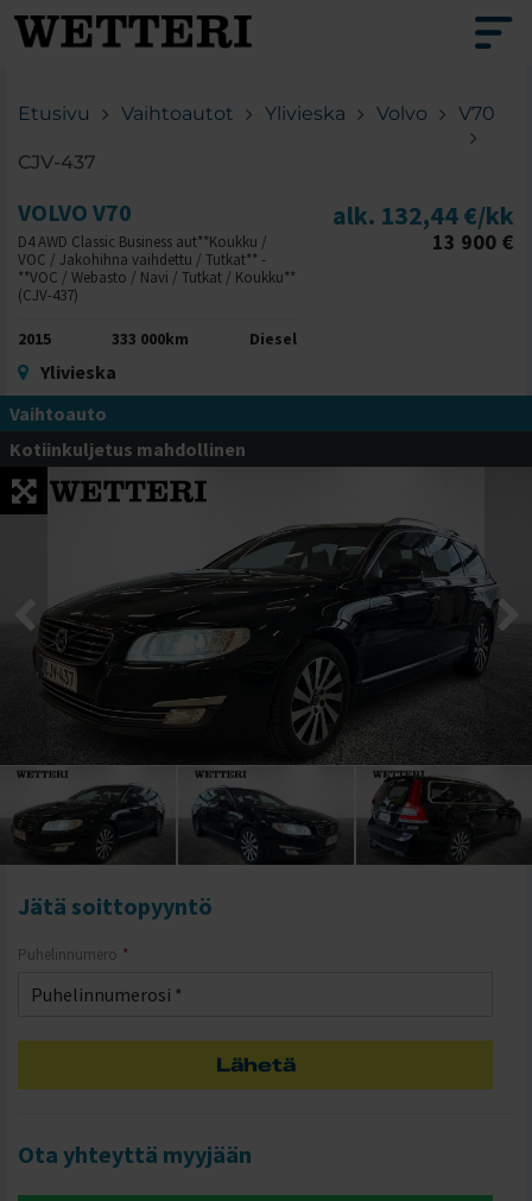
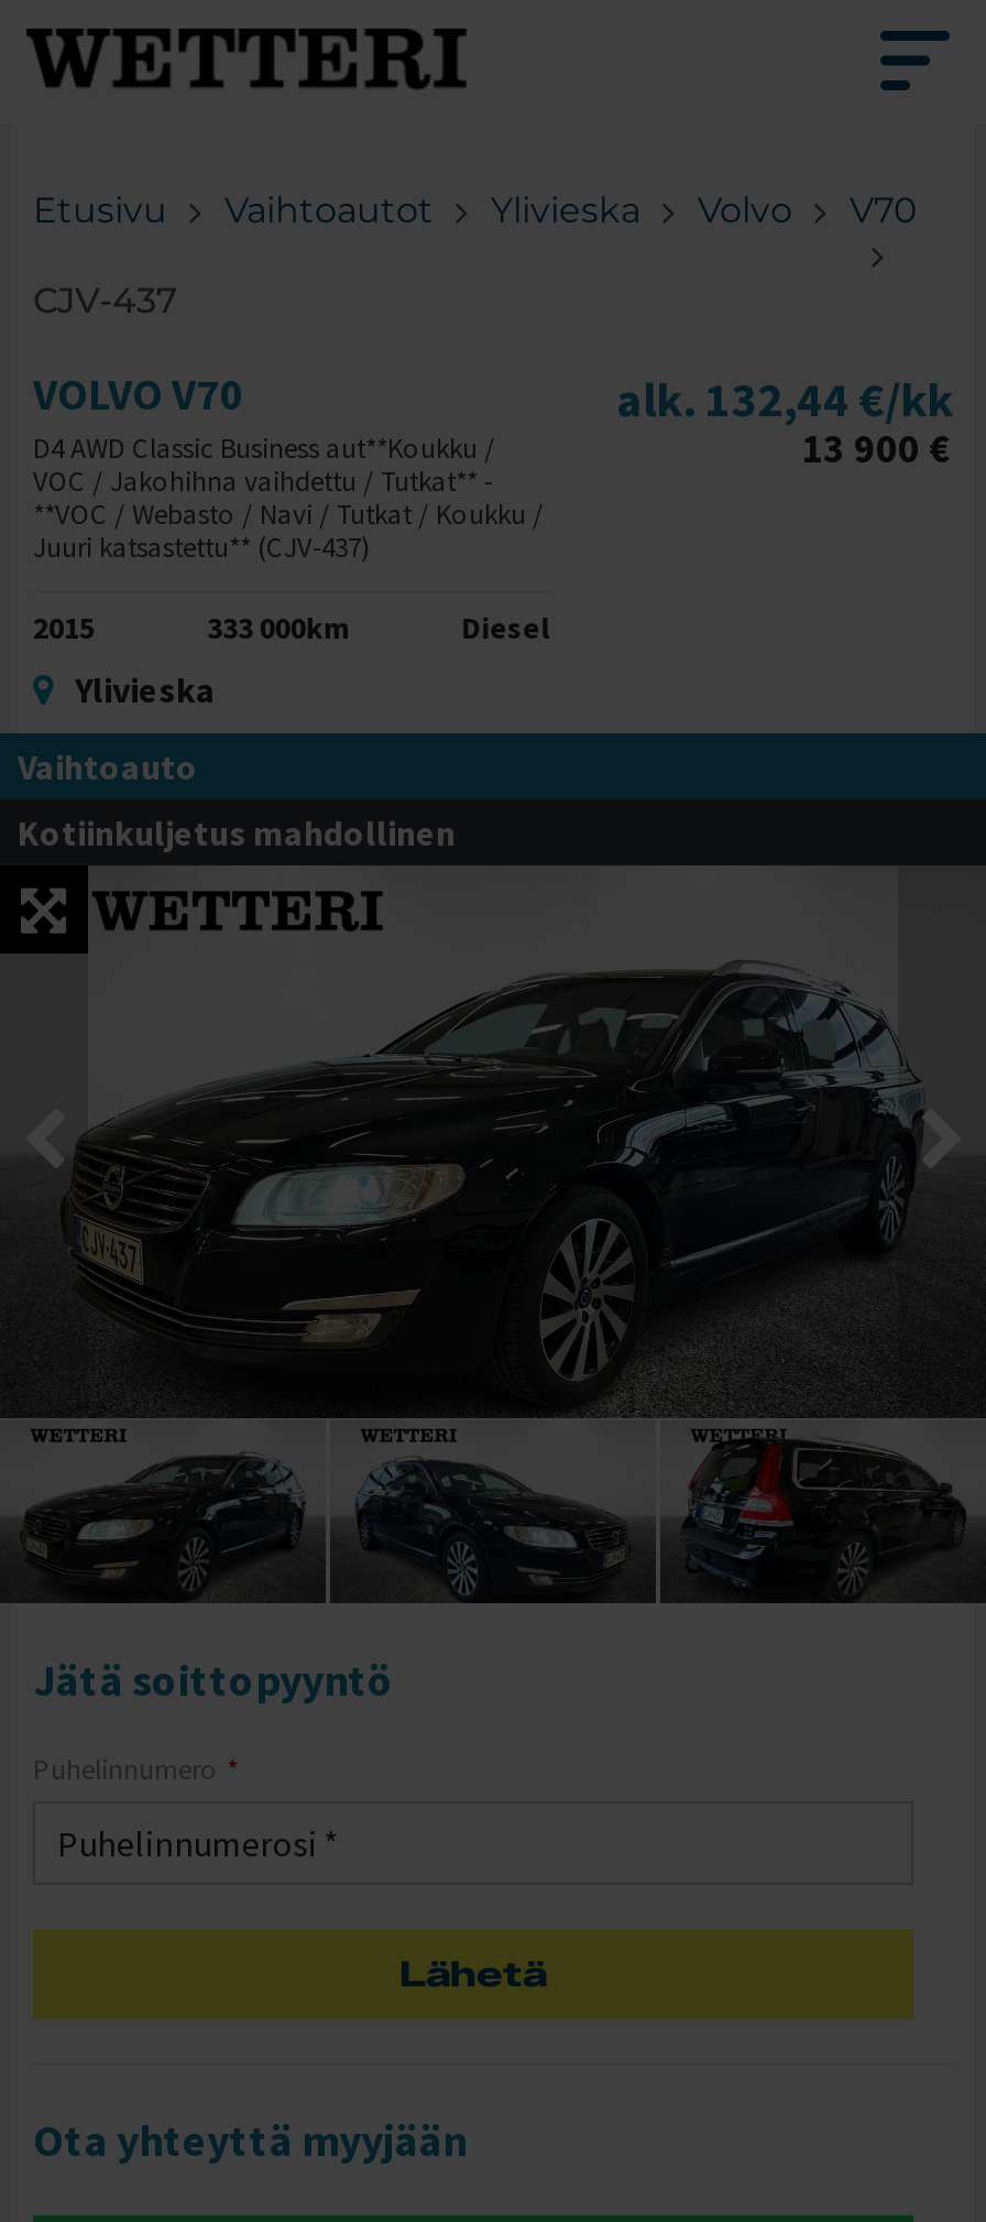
- **VOC / Webasto / Navi / Tutkat / Koukku**
- (CJV-437)
+ **VOC / Webasto / Navi / Tutkat / Koukku /
+ Juuri katsastettu** (CJV-437)
